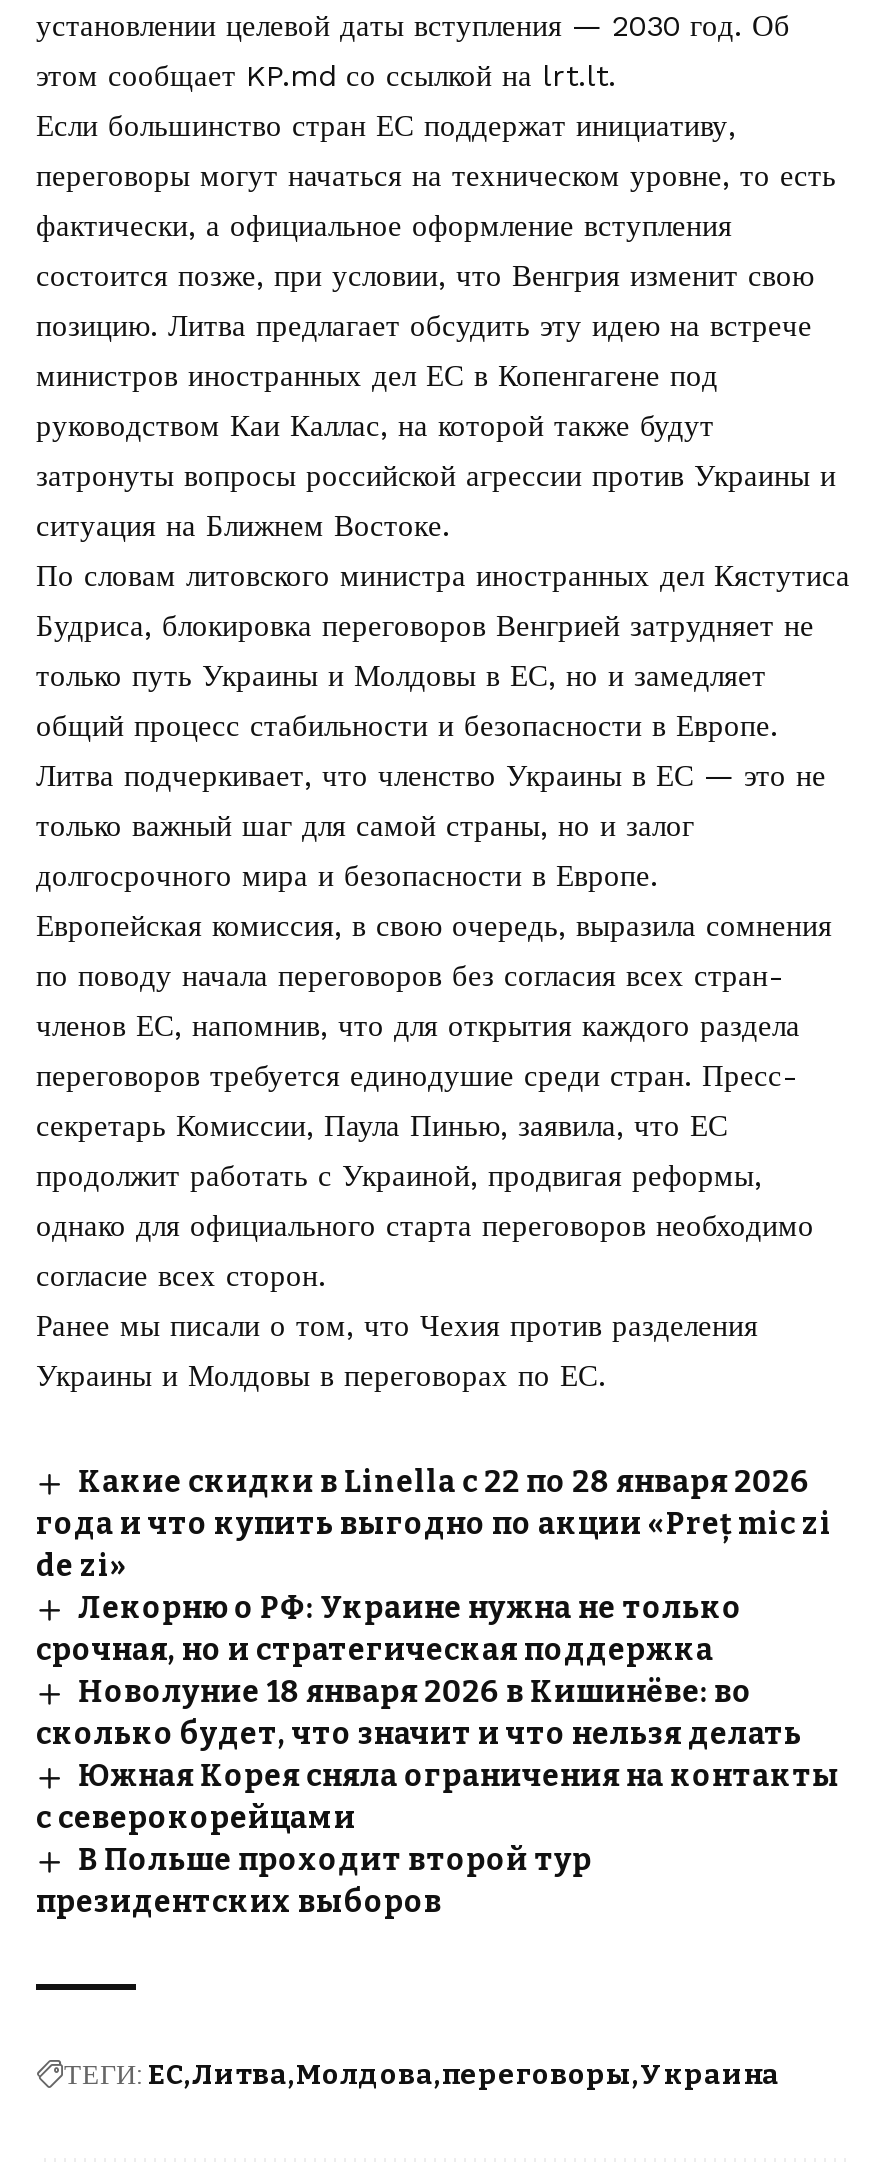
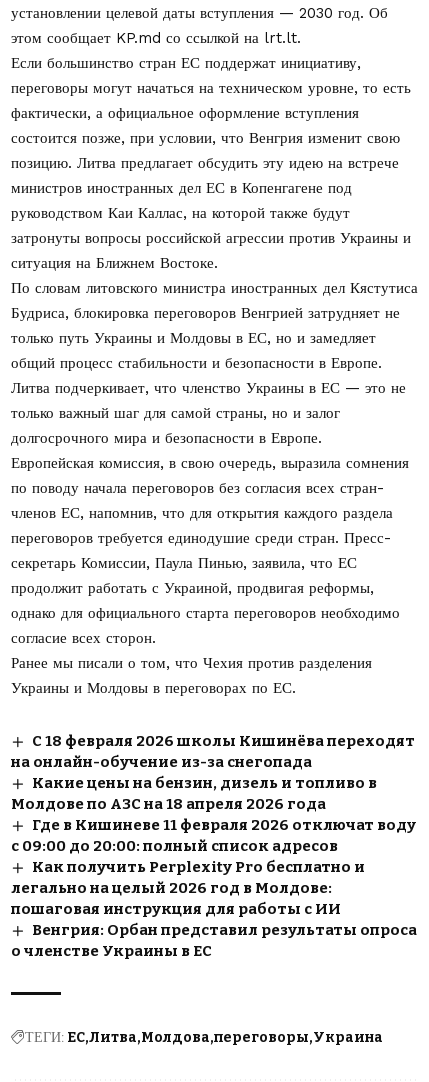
- Какие скидки в Linella с 22 по 28 января 2026
- года и что купить выгодно по акции «Preț mic zi
- de zi»
- Лекорню о РФ: Украине нужна не только
- срочная, но и стратегическая поддержка
- Новолуние 18 января 2026 в Кишинёве: во
- сколько будет, что значит и что нельзя делать
- Южная Корея сняла ограничения на контакты
- с северокорейцами
- В Польше проходит второй тур
- президентских выборов
+ С 18 февраля 2026 школы Кишинёва переходят
+ на онлайн-обучение из-за снегопада
+ Какие цены на бензин, дизель и топливо в
+ Молдове по АЗС на 18 апреля 2026 года
+ Где в Кишиневе 11 февраля 2026 отключат воду
+ с 09:00 до 20:00: полный список адресов
+ Как получить Perplexity Pro бесплатно и
+ легально на целый 2026 год в Молдове:
+ пошаговая инструкция для работы с ИИ
+ Венгрия: Орбан представил результаты опроса
+ о членстве Украины в ЕС
